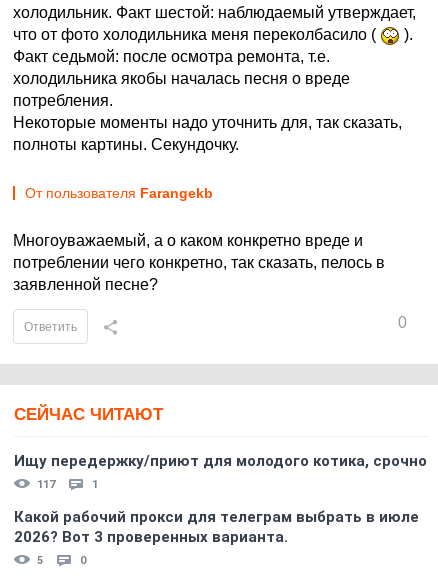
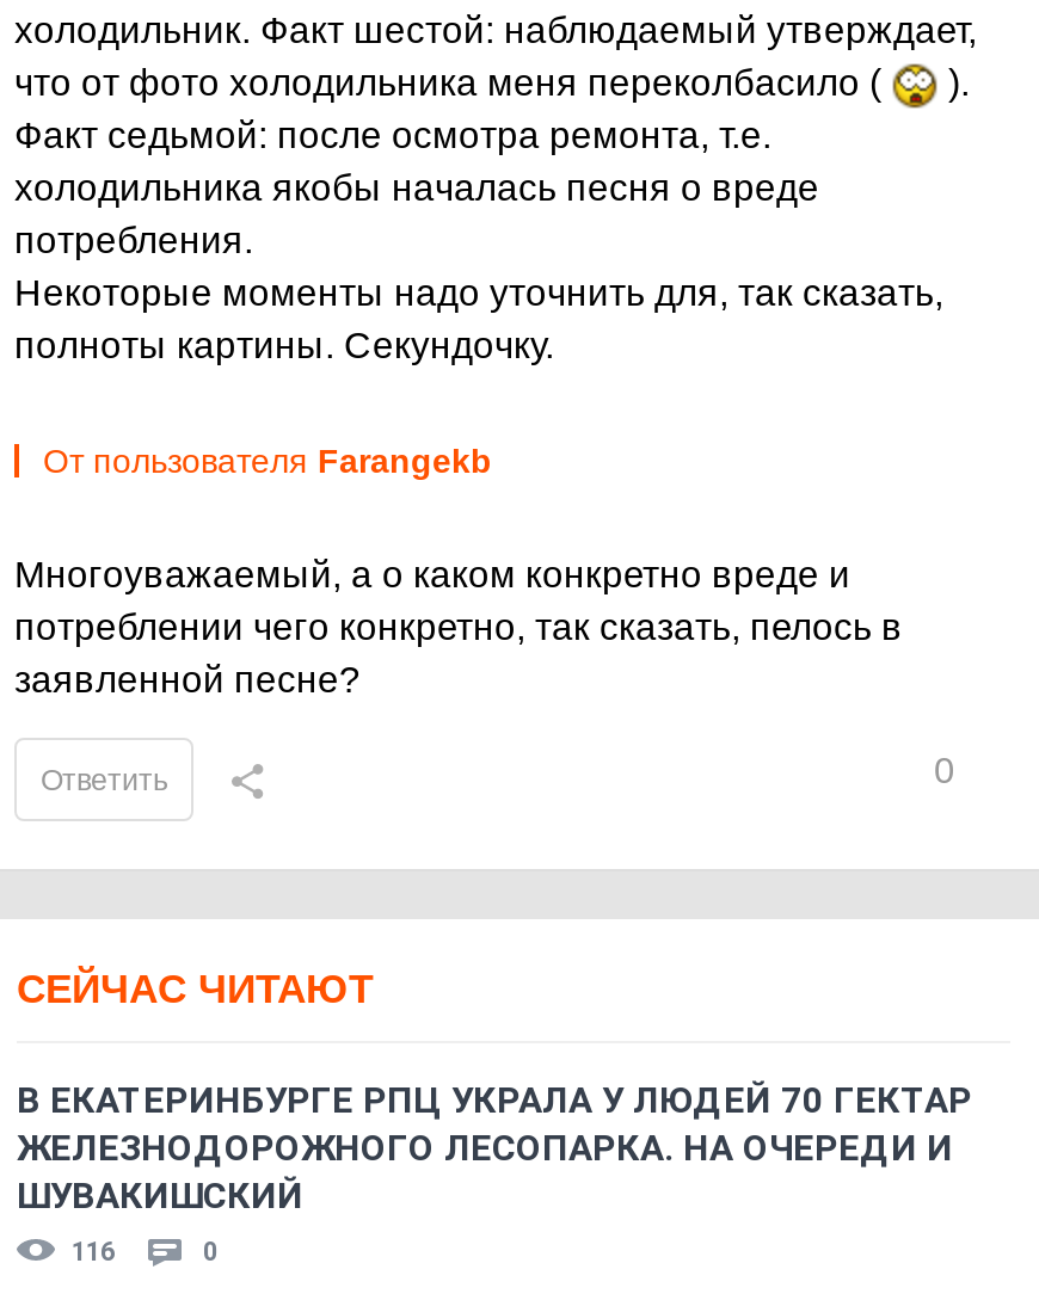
- Ищу передержку/приют для молодого котика, срочно
- 117
- 1
- Какой рабочий прокси для телеграм выбрать в июле
- 2026? Вот 3 проверенных варианта.
- 5
+ В ЕКАТЕРИНБУРГЕ РПЦ УКРАЛА У ЛЮДЕЙ 70 ГЕКТАР
+ ЖЕЛЕЗНОДОРОЖНОГО ЛЕСОПАРКА. НА ОЧЕРЕДИ И
+ ШУВАКИШСКИЙ
+ 116
